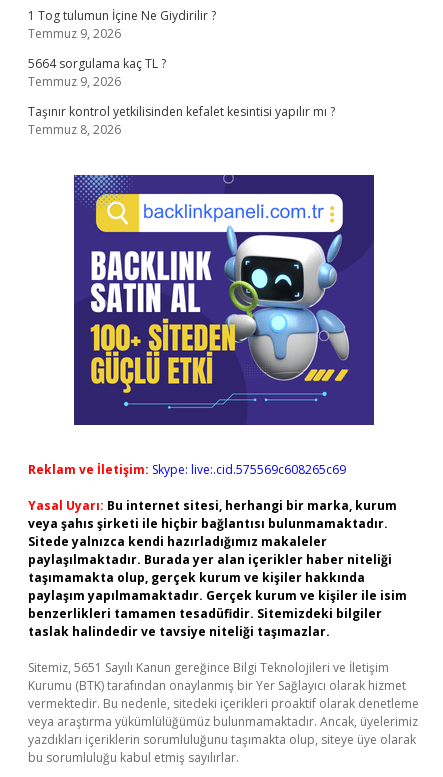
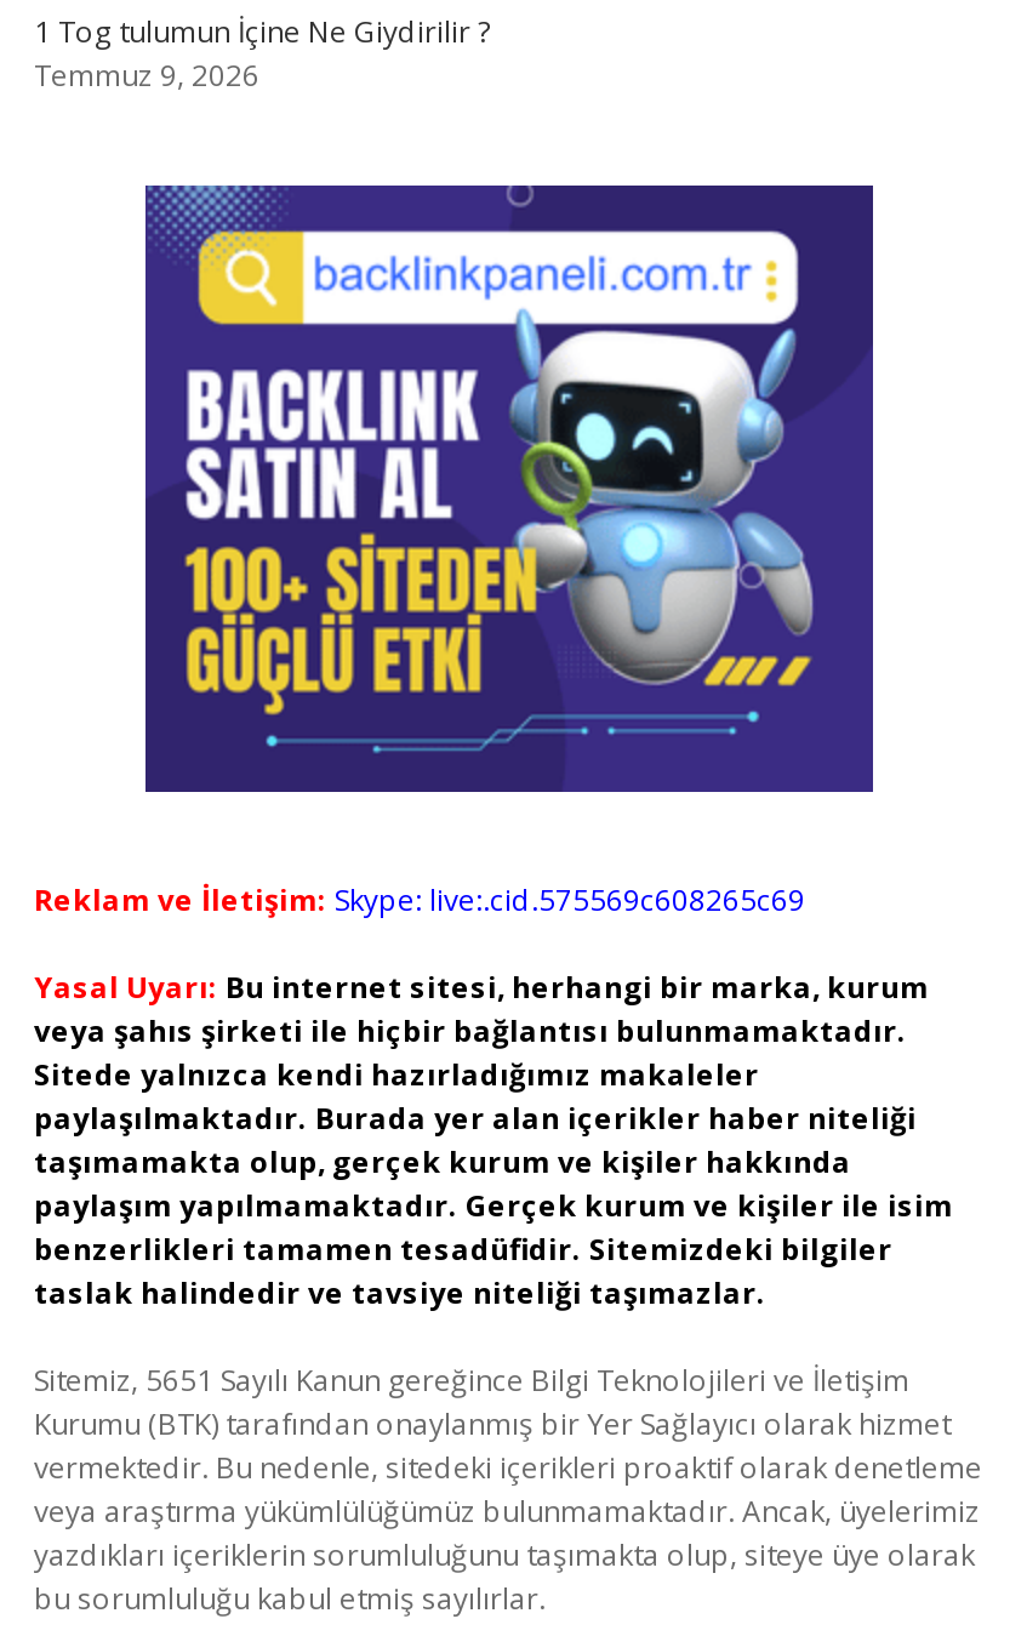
- 5664 sorgulama kaç TL ?
- Temmuz 9, 2026
- Taşınır kontrol yetkilisinden kefalet kesintisi yapılır mı ?
- Temmuz 8, 2026
